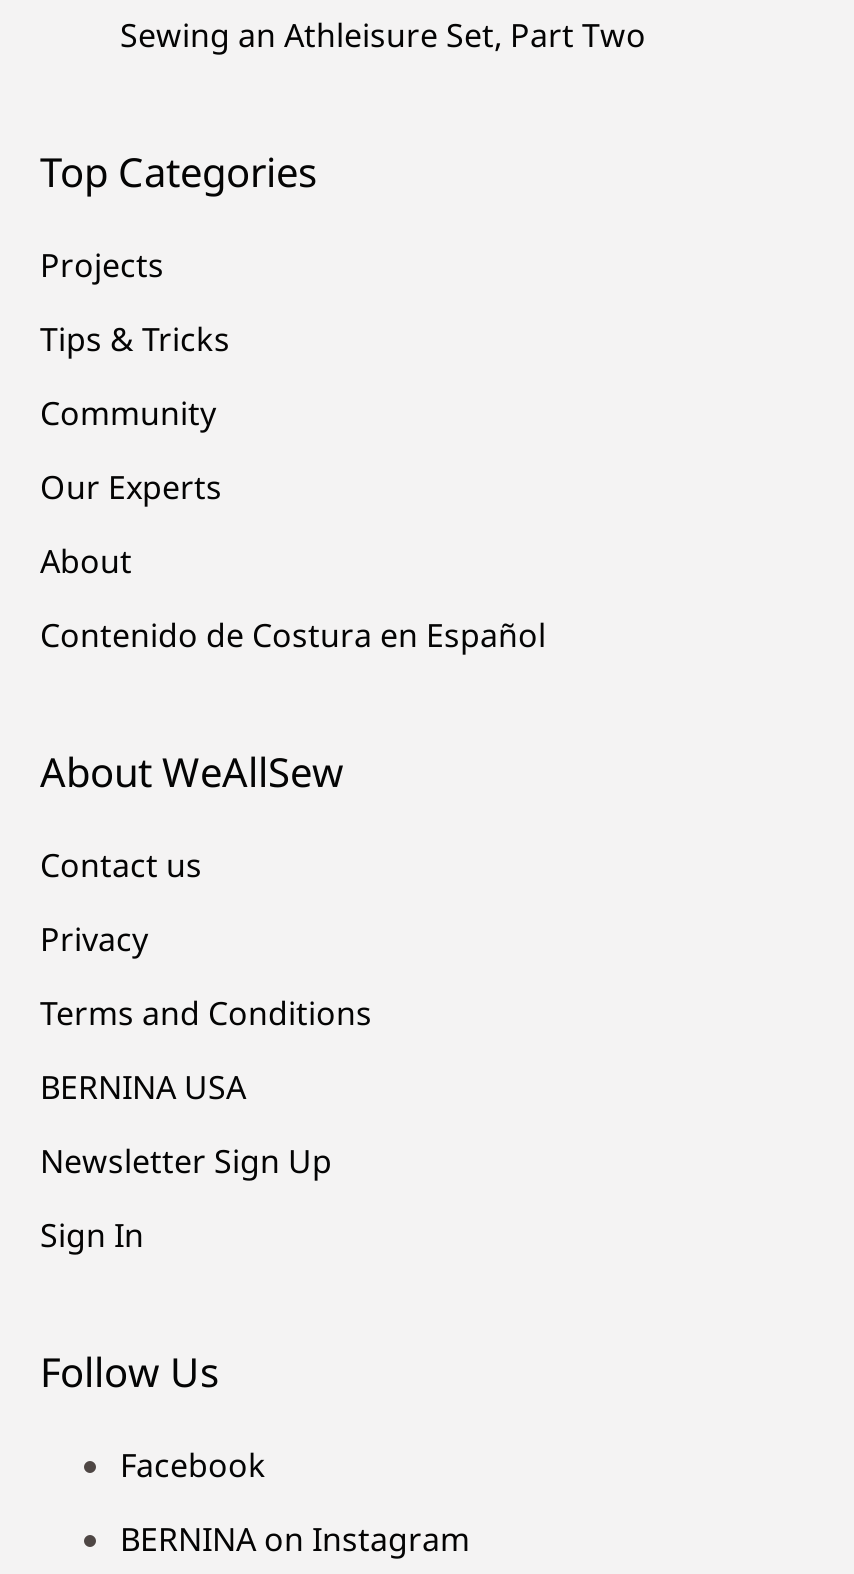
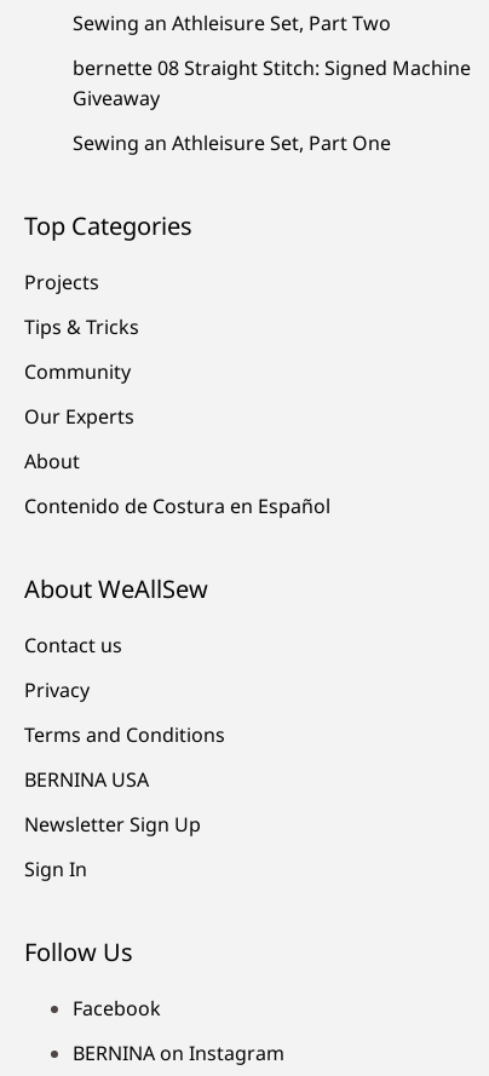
+ bernette 08 Straight Stitch: Signed Machine
+ Giveaway
+ Sewing an Athleisure Set, Part One
